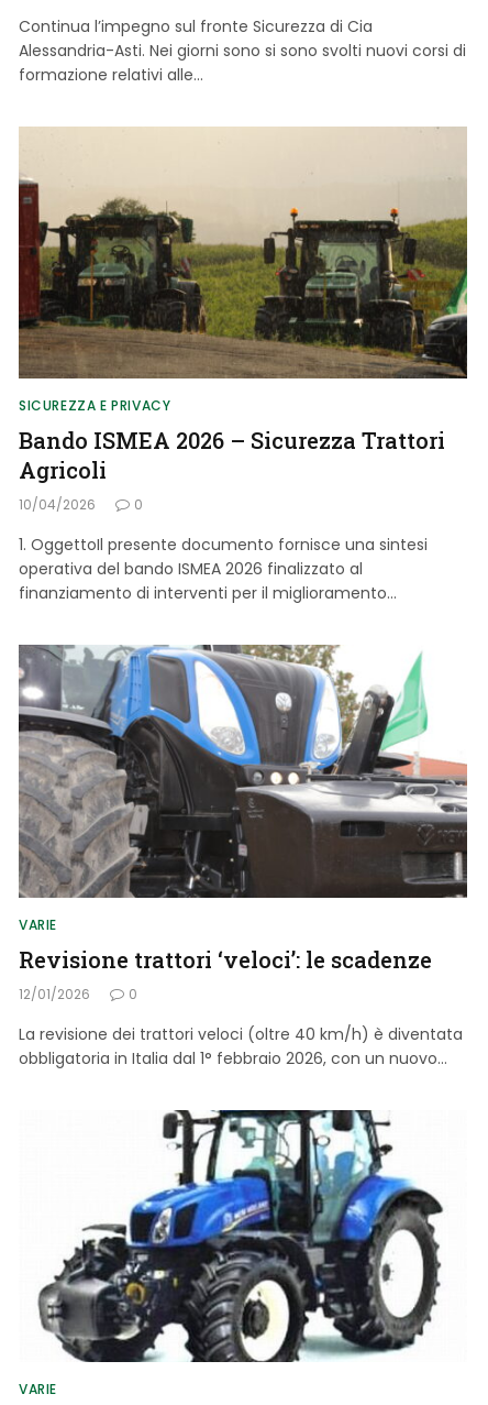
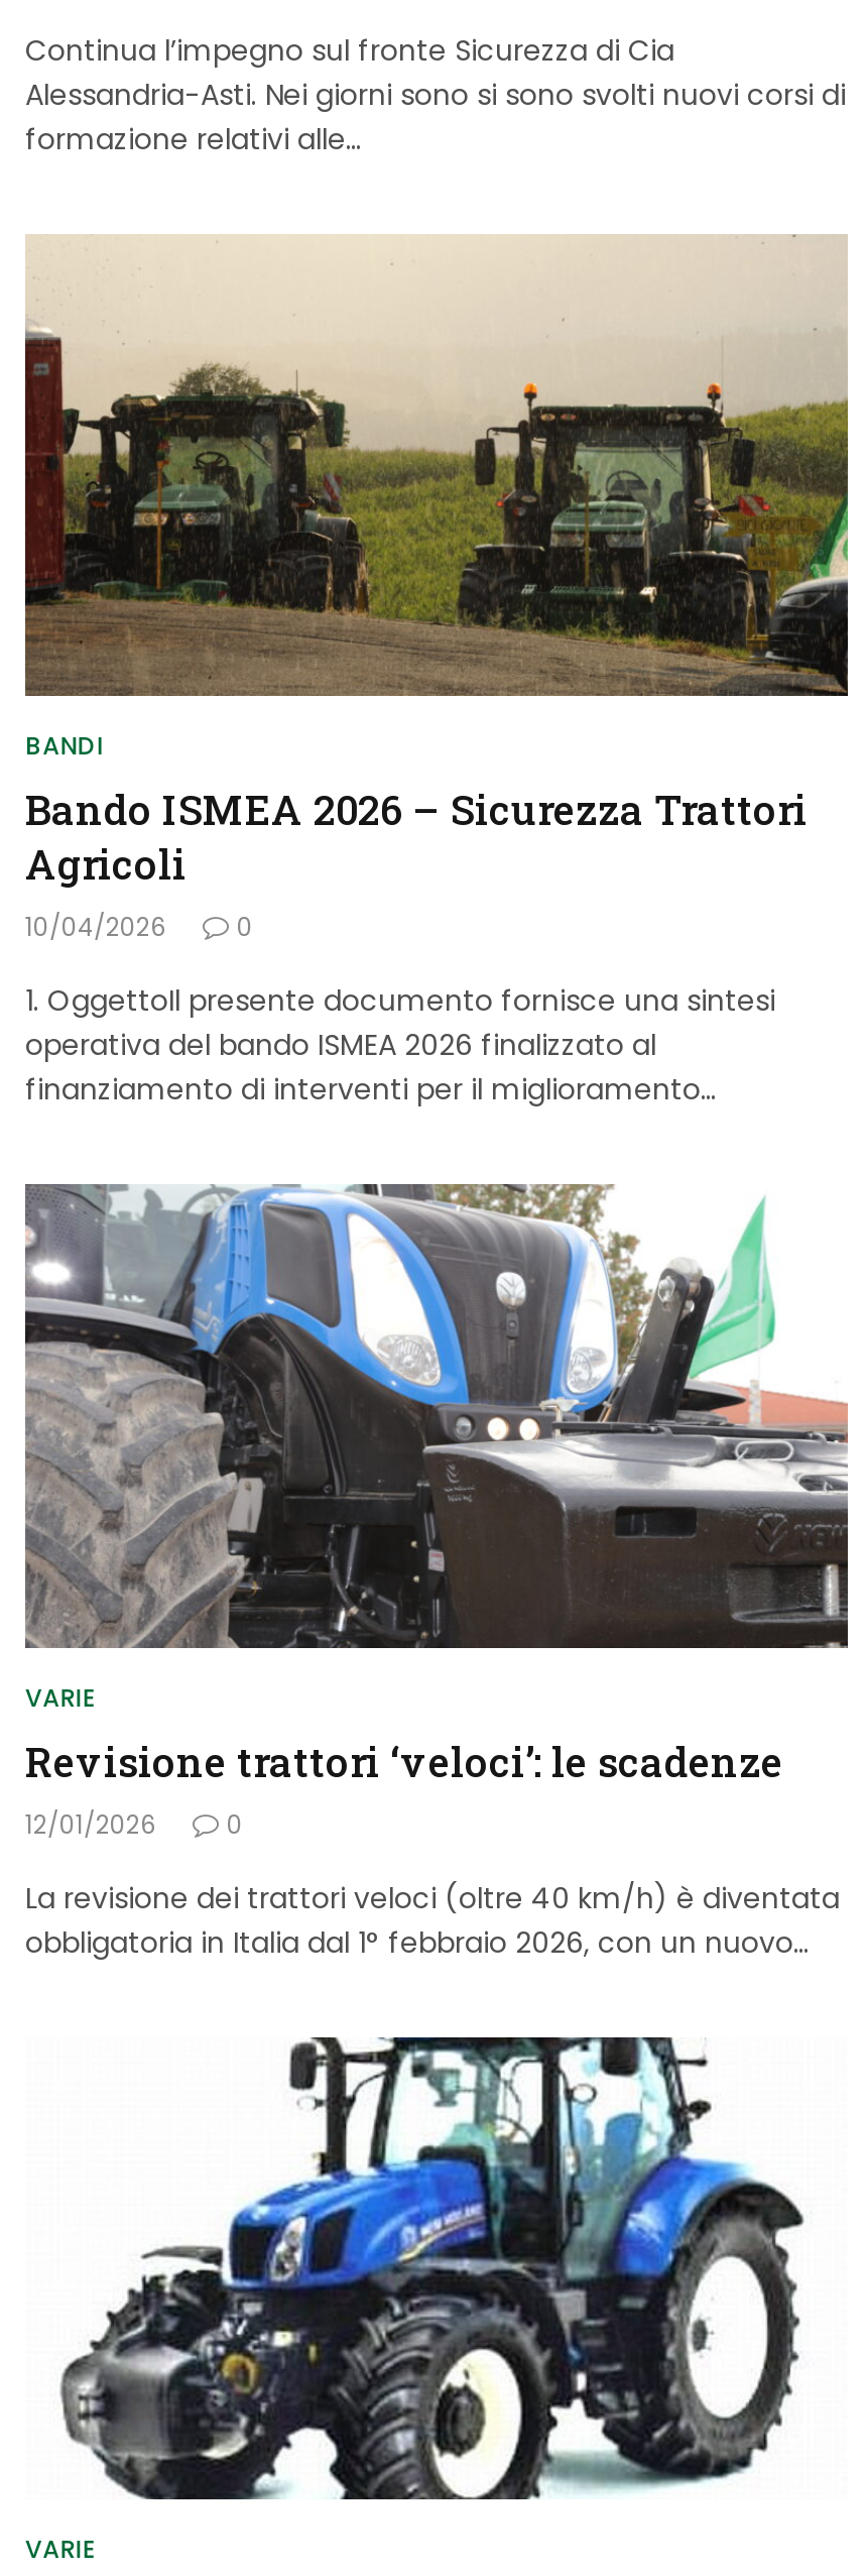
- SICUREZZA E PRIVACY
+ BANDI
